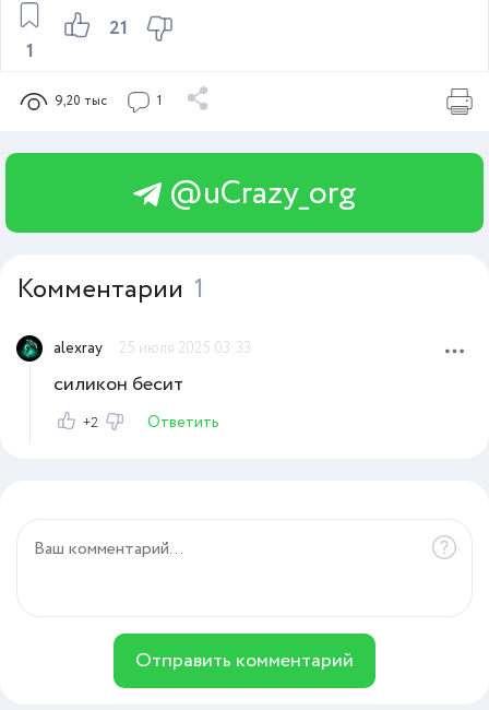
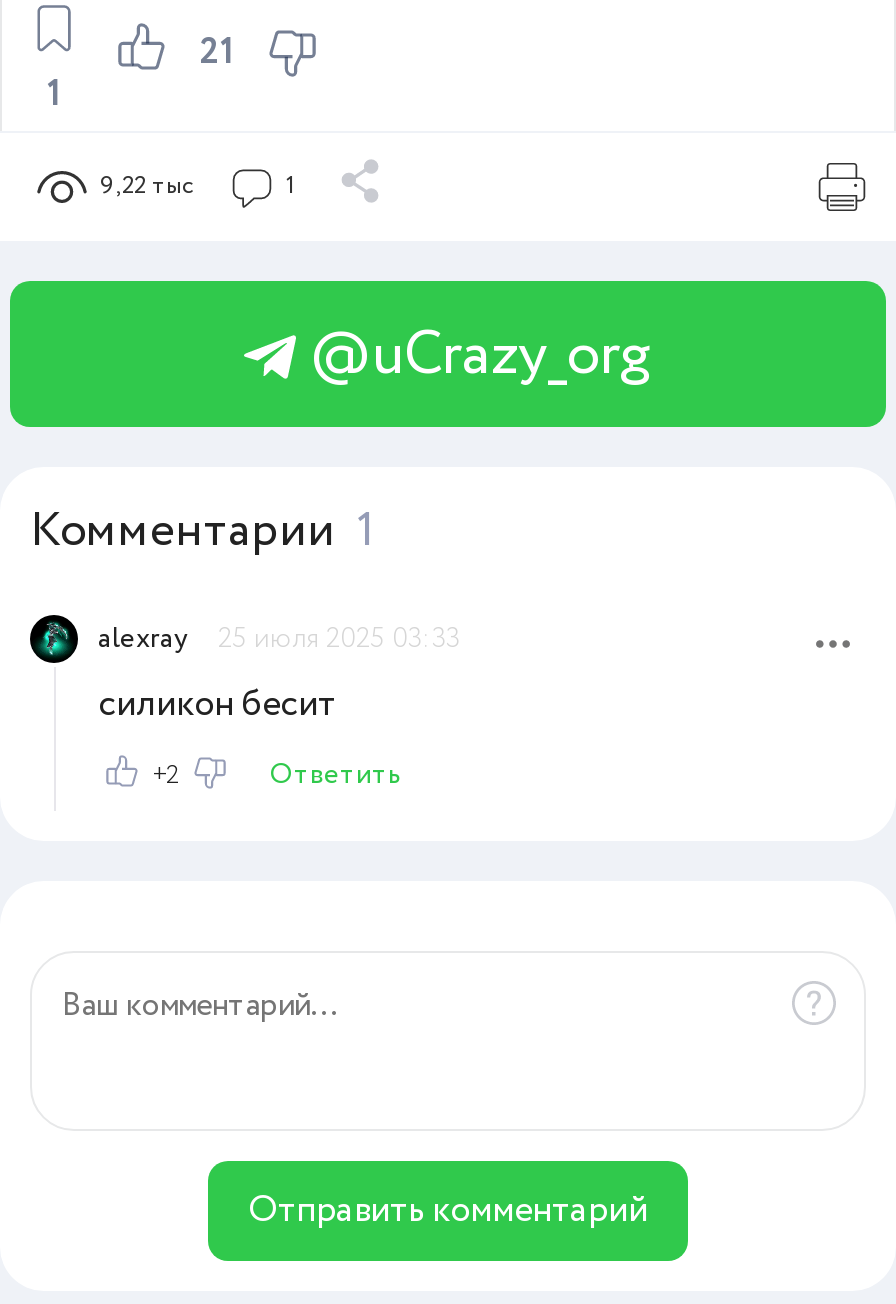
- 9,20 тыс
+ 9,22 тыс
